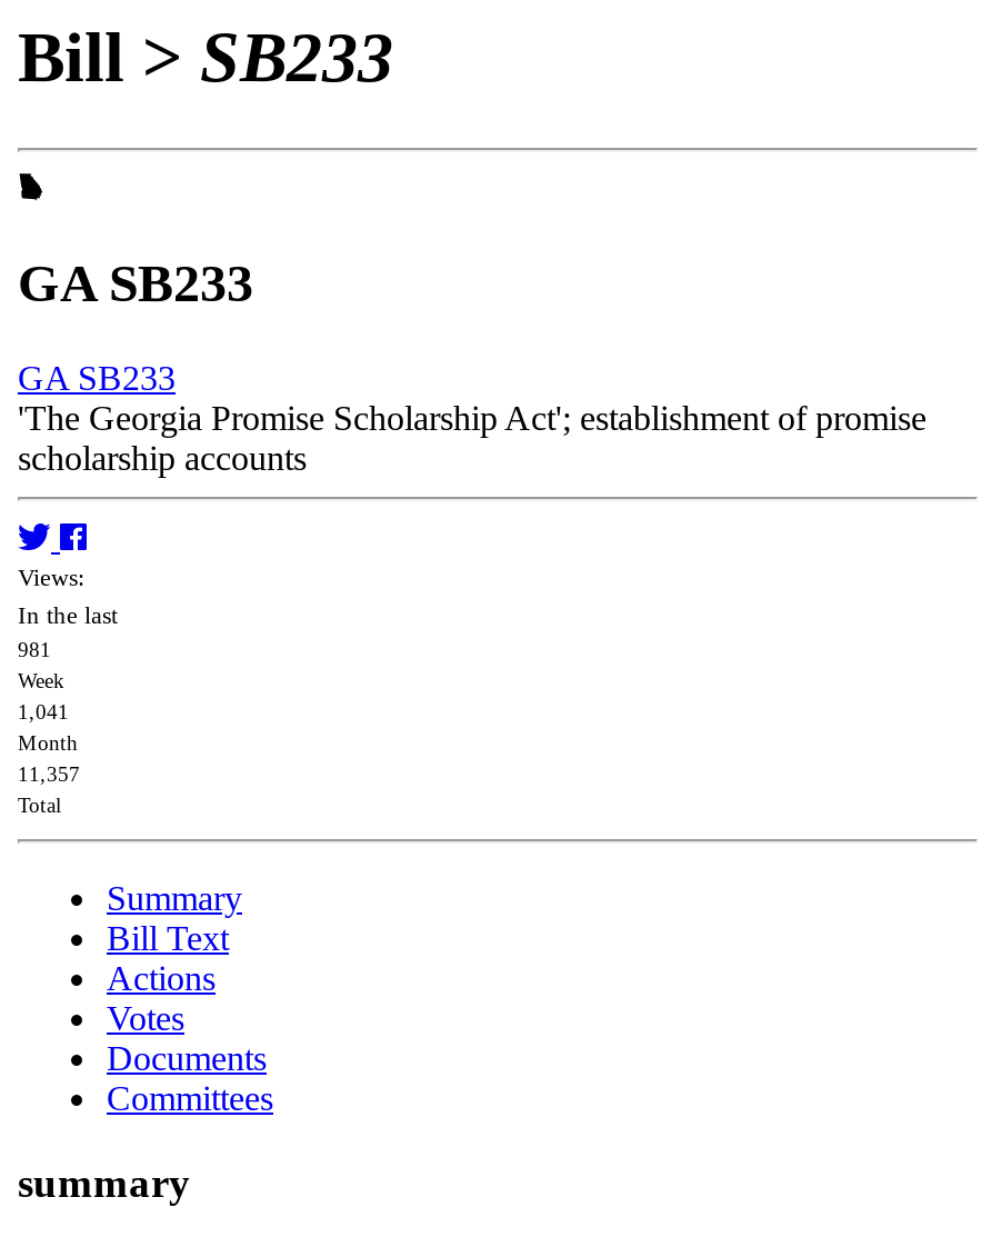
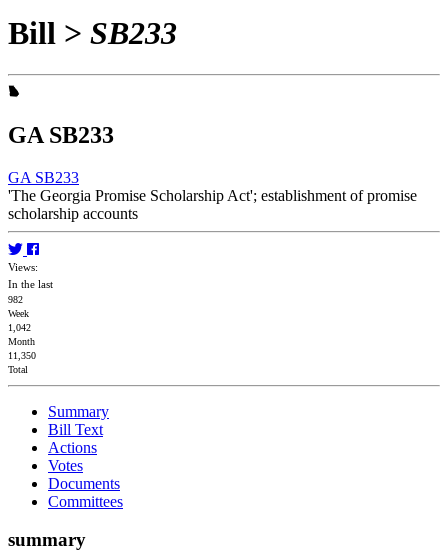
- 981
+ 982

- 1,041
+ 1,042

- 11,357
+ 11,350
